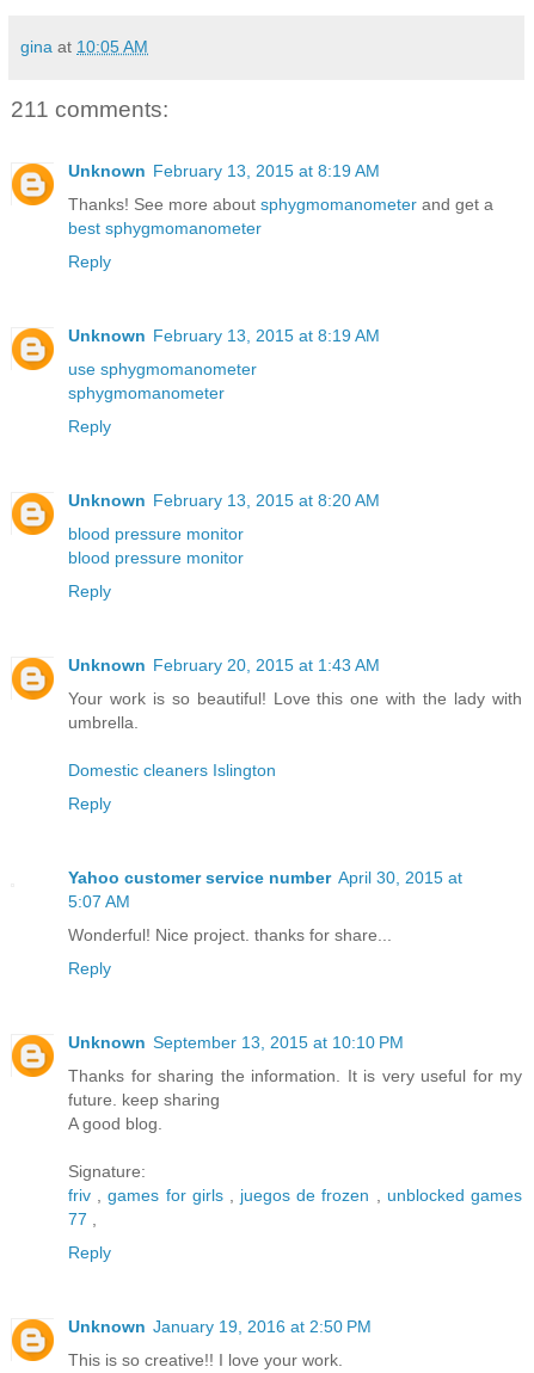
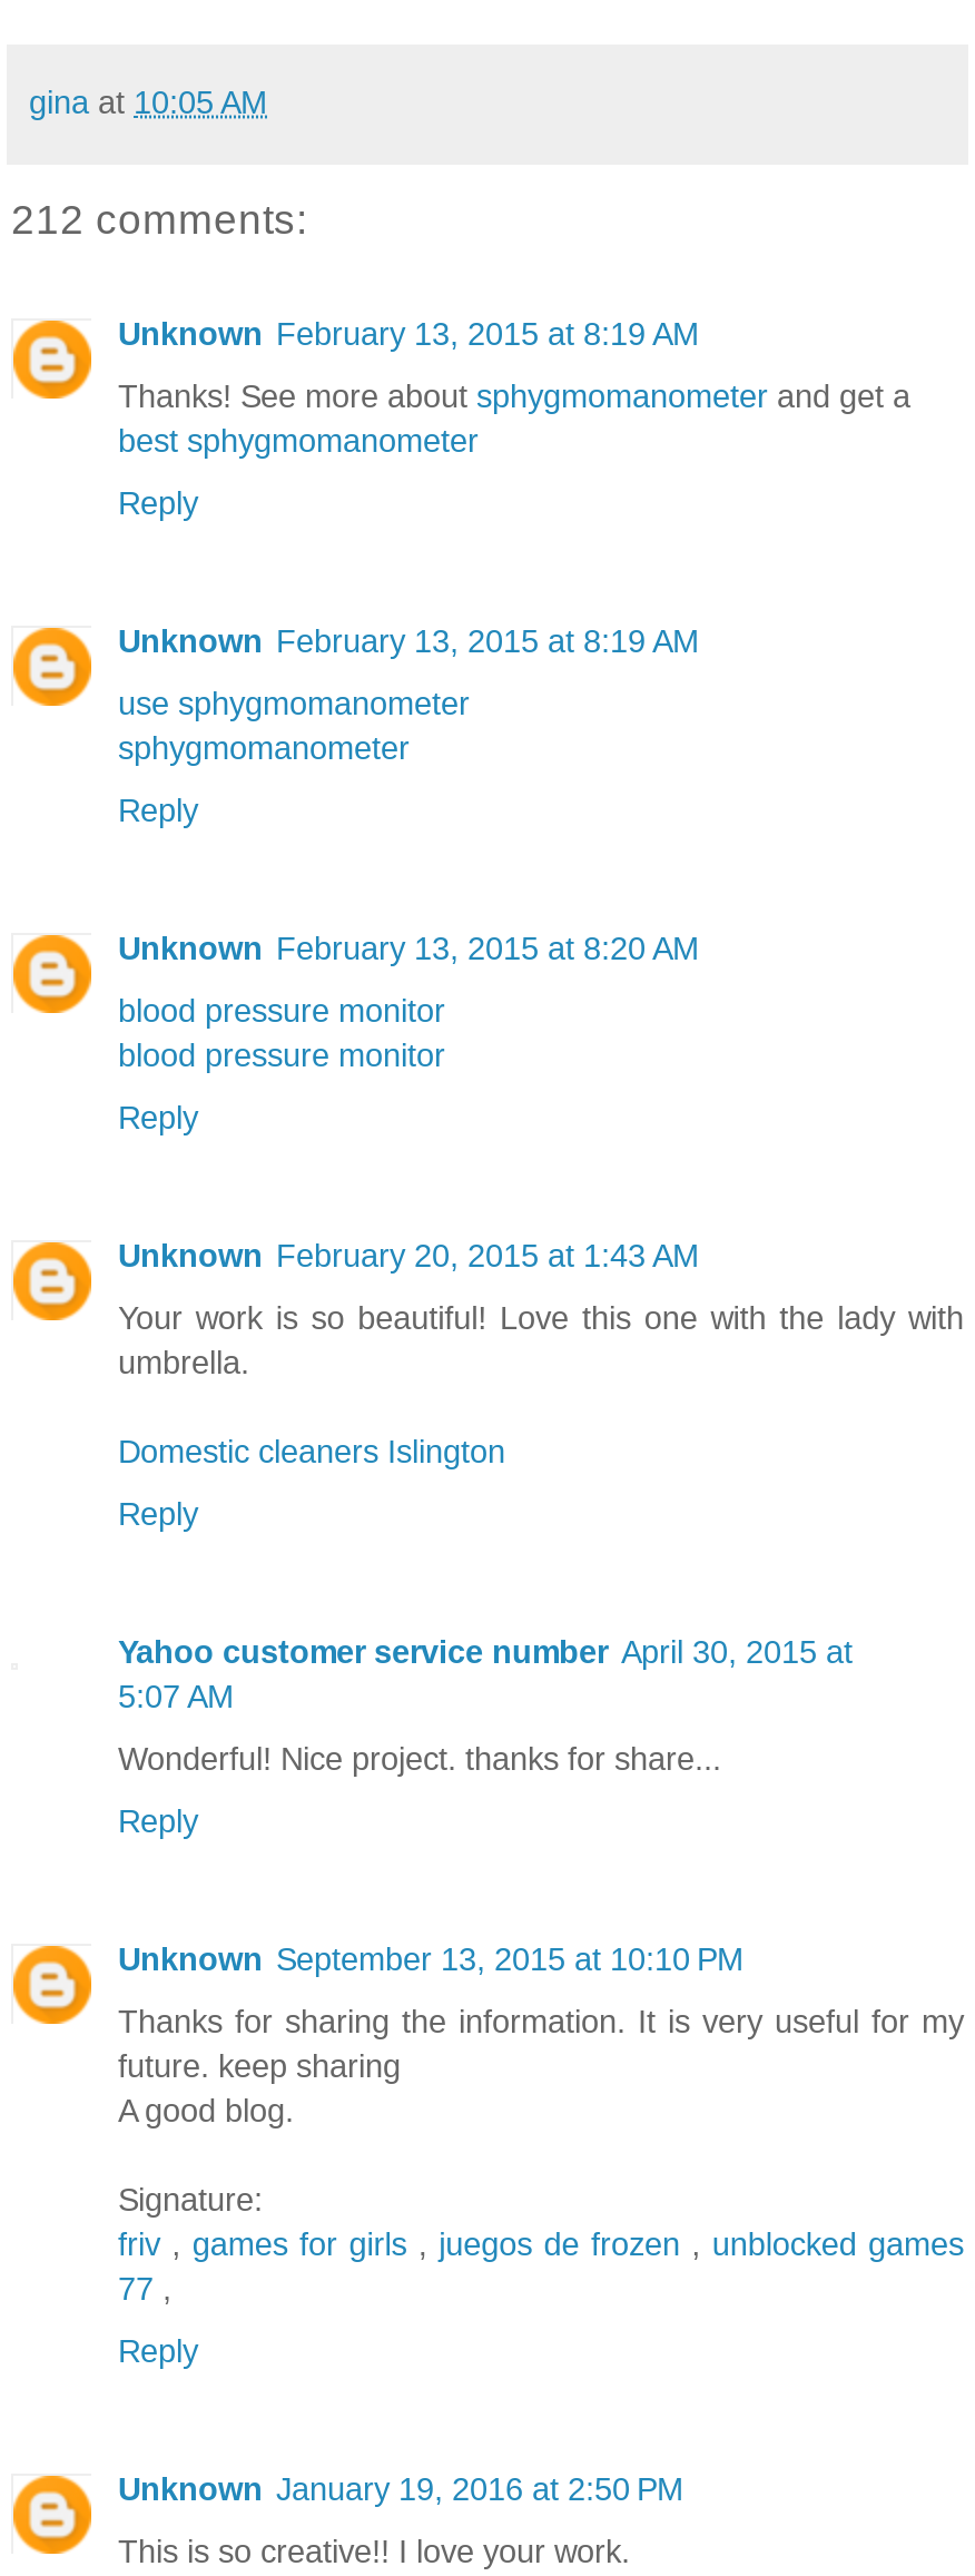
- 211 comments:
+ 212 comments:
